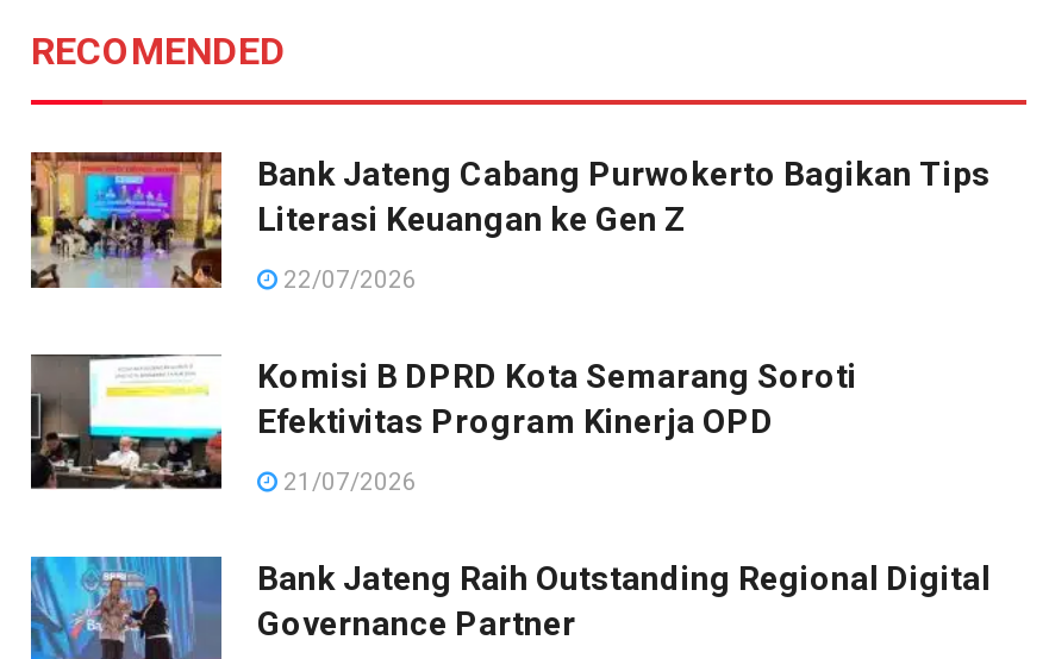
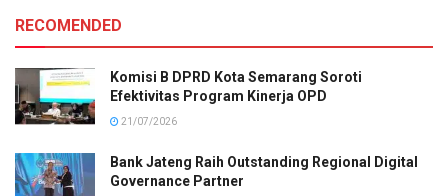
- [image]
- Bank Jateng Cabang Purwokerto Bagikan Tips
- Literasi Keuangan ke Gen Z
- 22/07/2026
